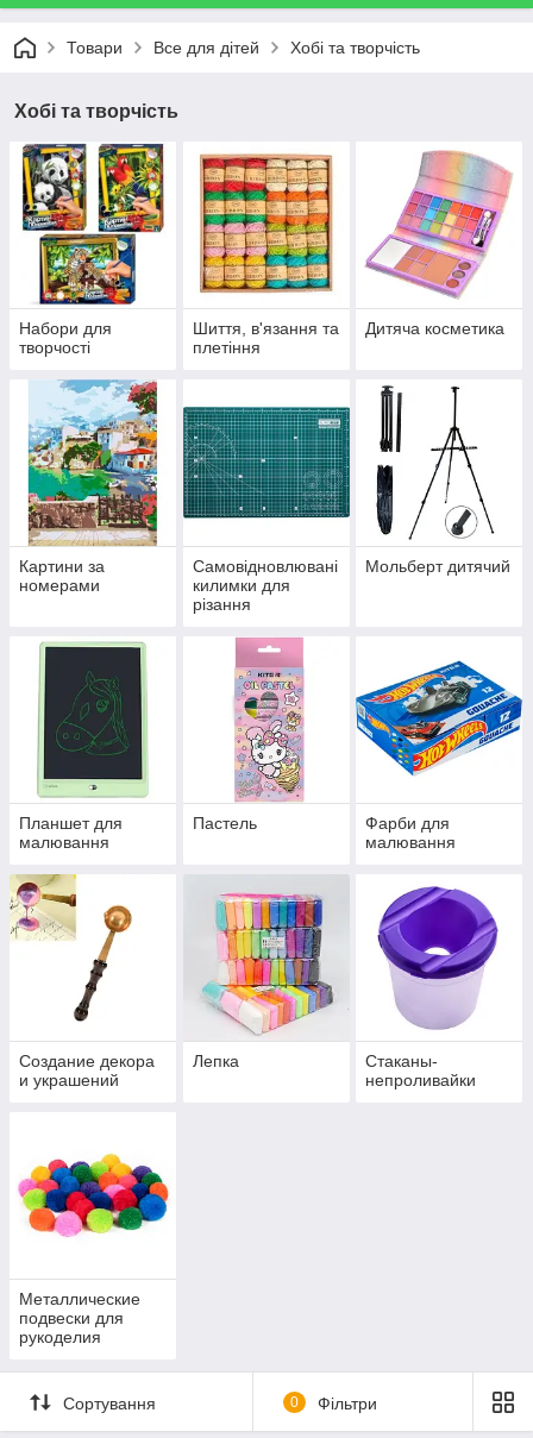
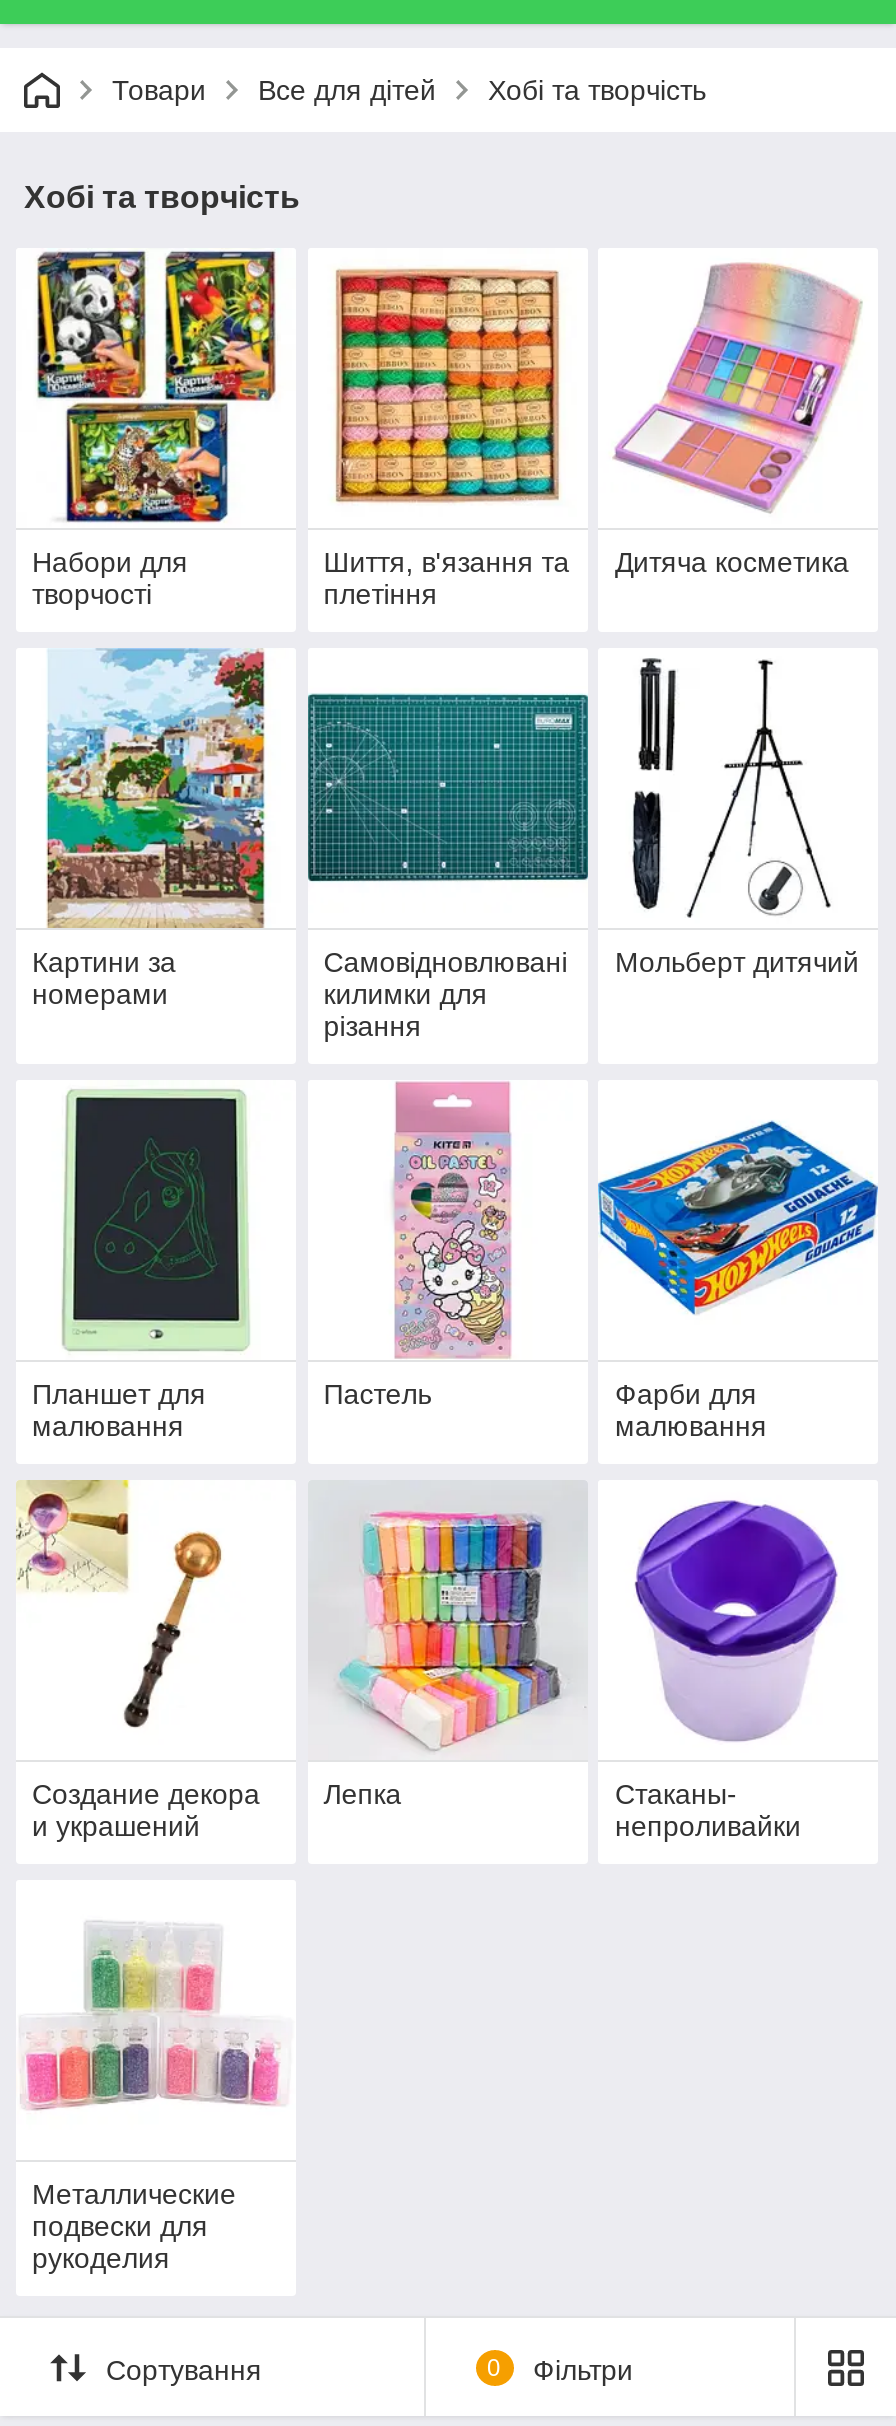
- [image]
+ [image]
